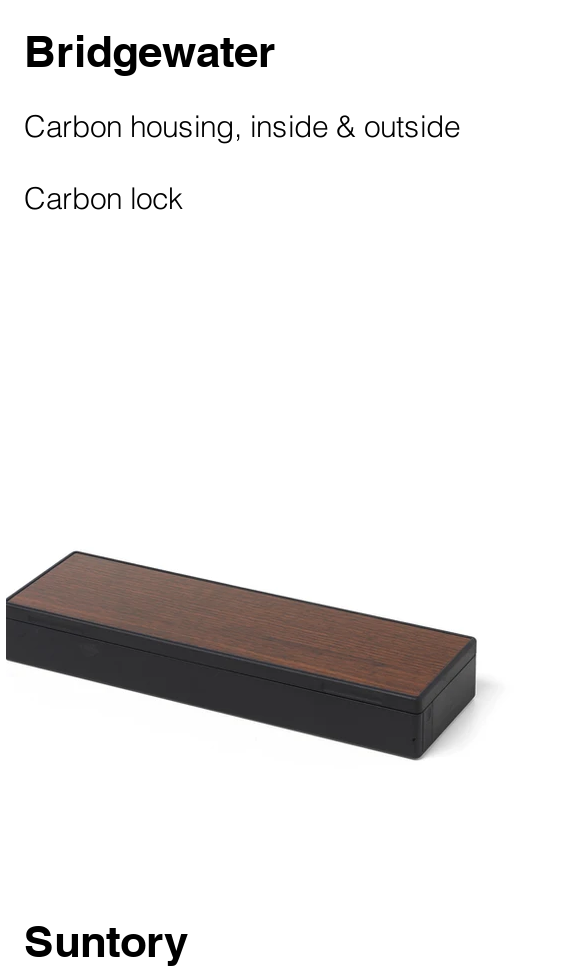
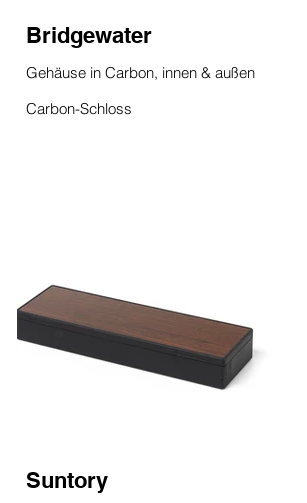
- Carbon housing, inside & outside
+ Gehäuse in Carbon, innen & außen

- Carbon lock
+ Carbon-Schloss
